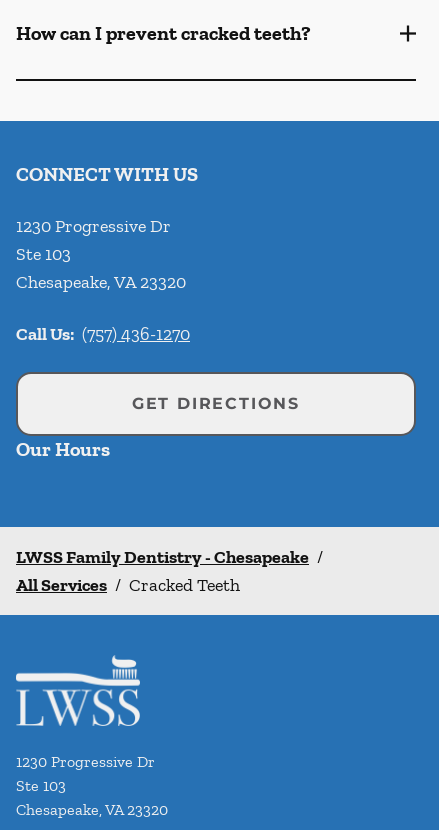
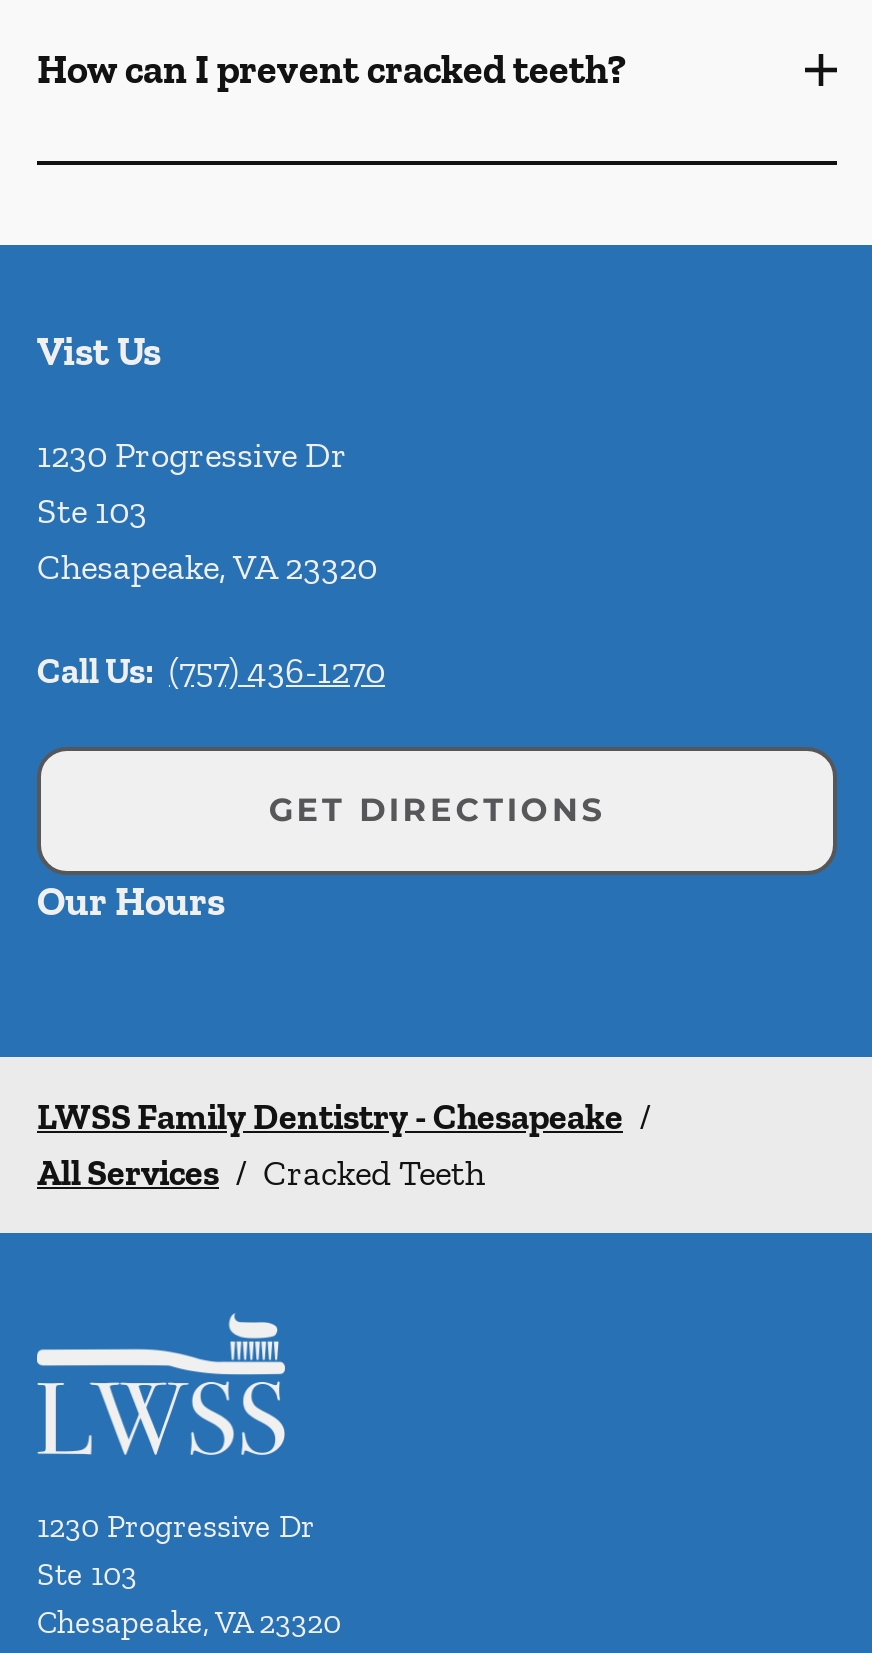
- CONNECT WITH US
+ Vist Us
